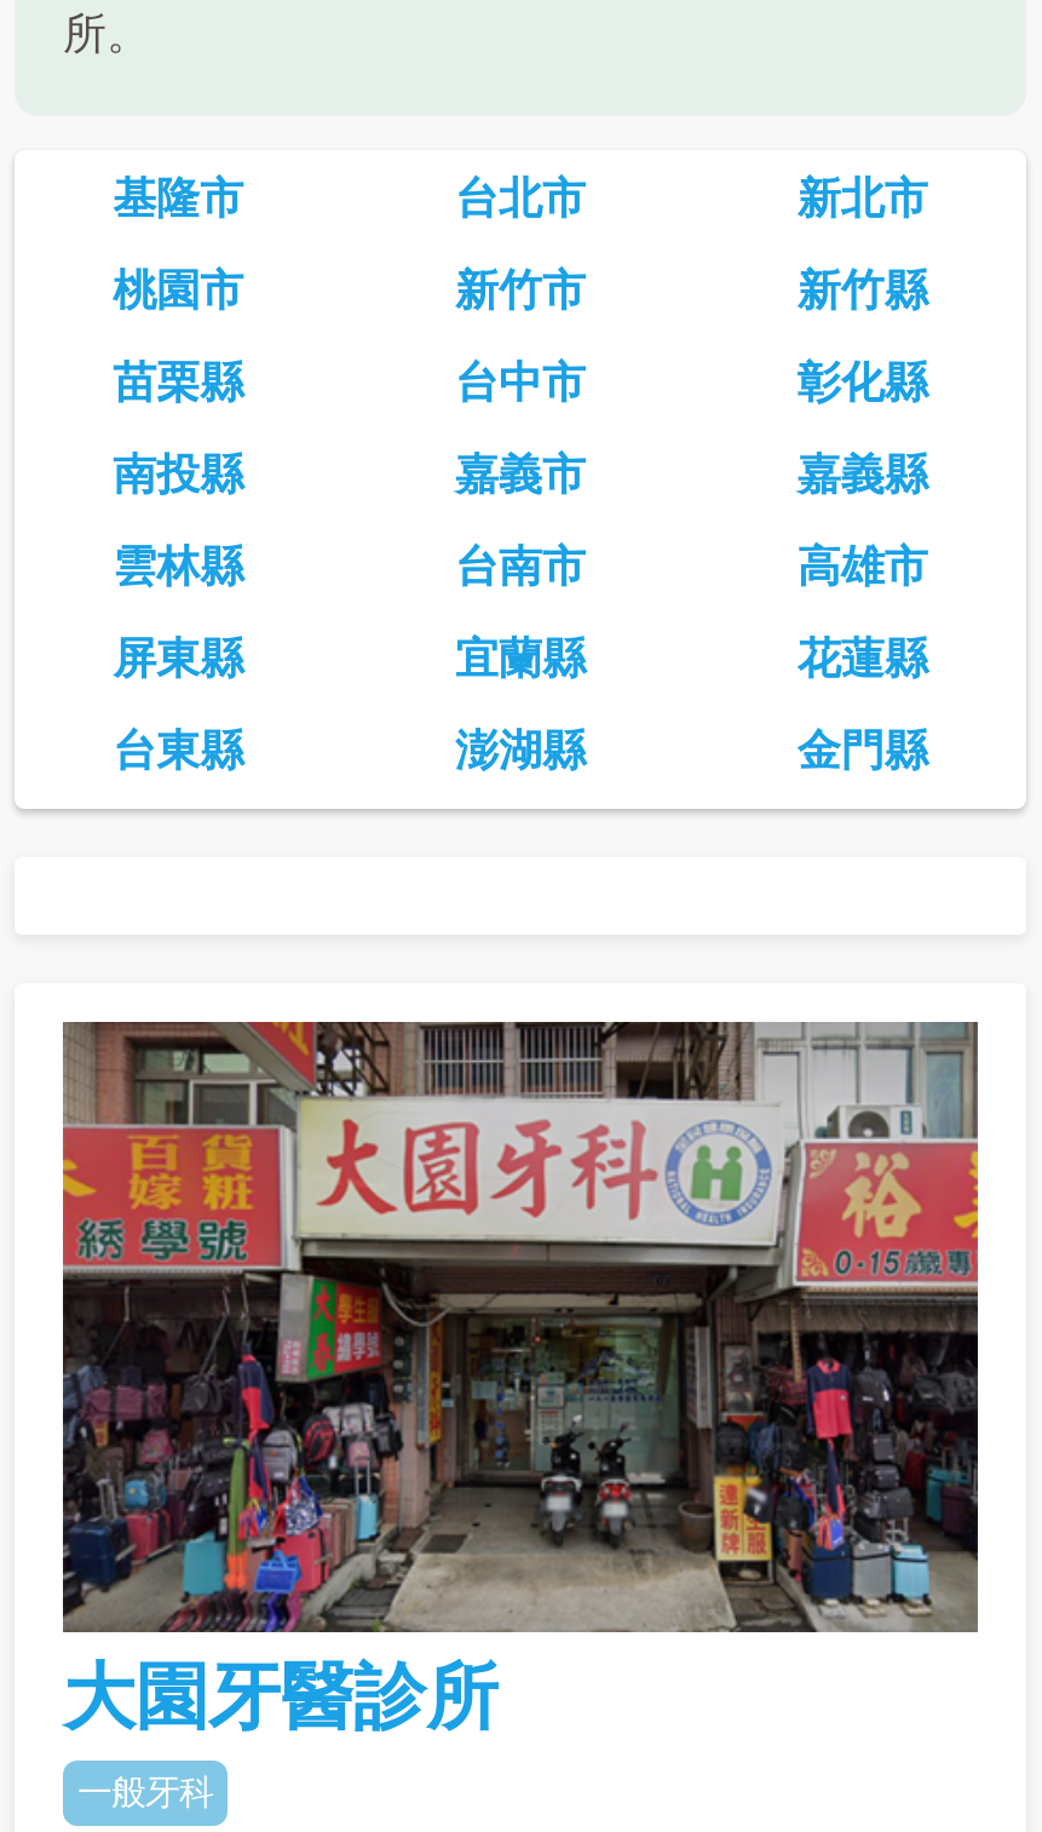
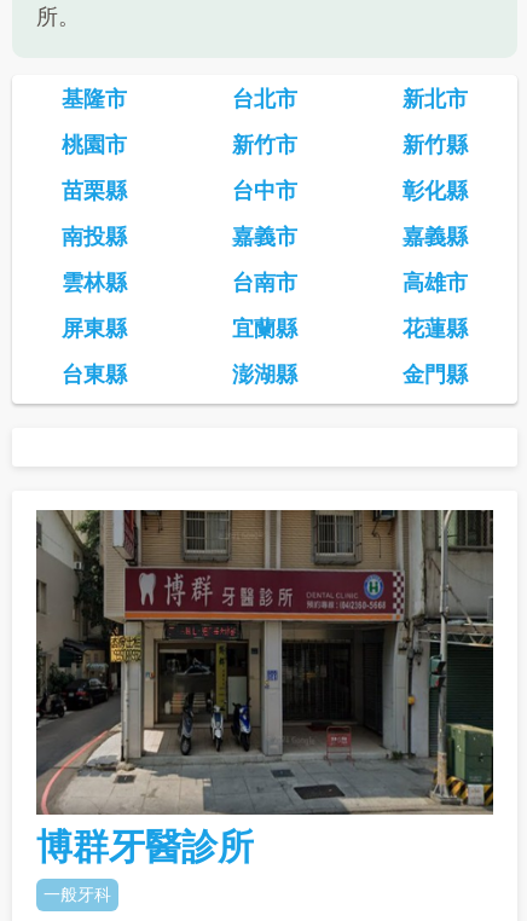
- [image]
- 大園牙醫診所
+ [image]
+ 博群牙醫診所
